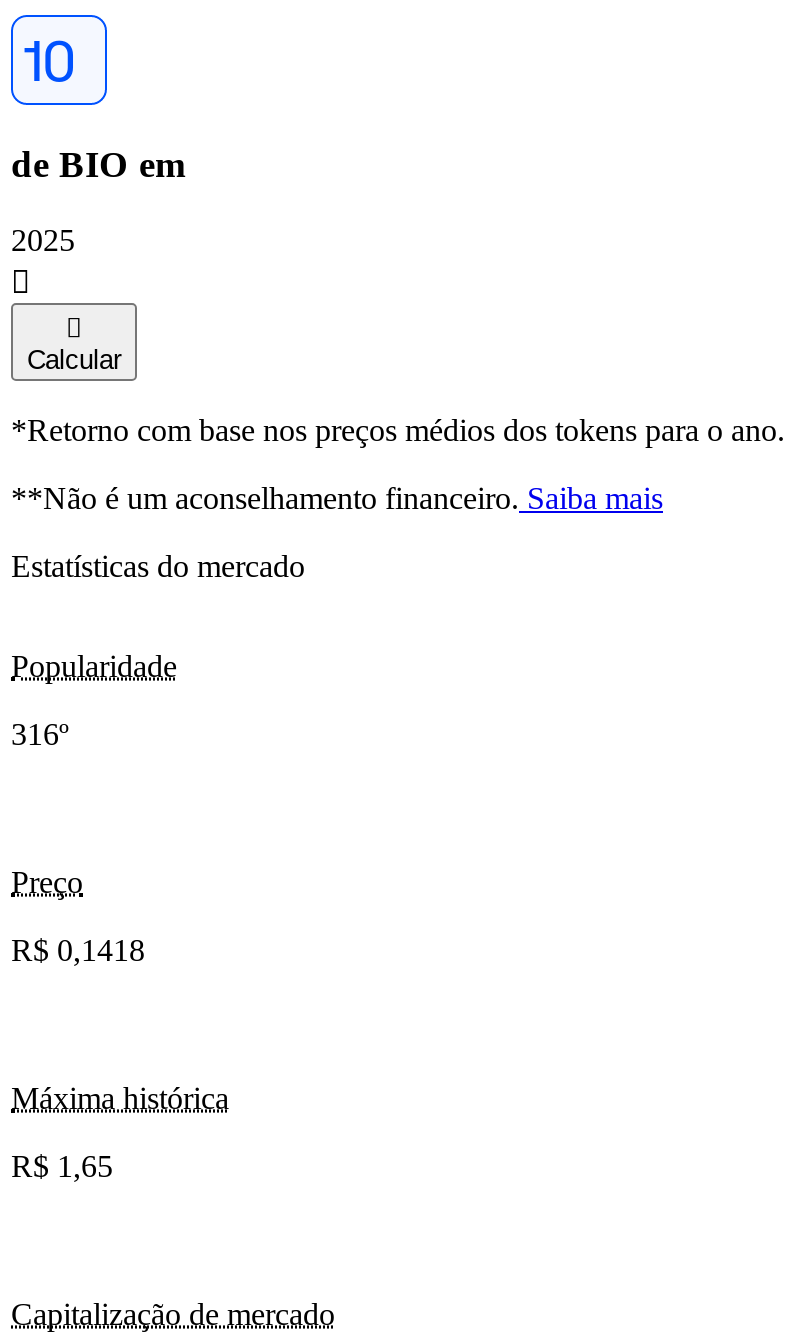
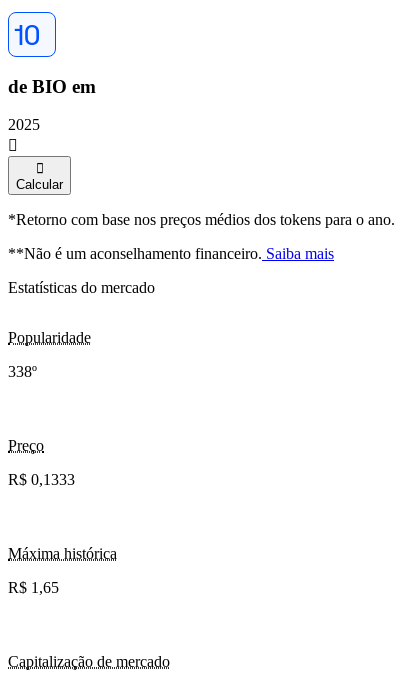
- 316º
+ 338º

- R$ 0,1418
+ R$ 0,1333
